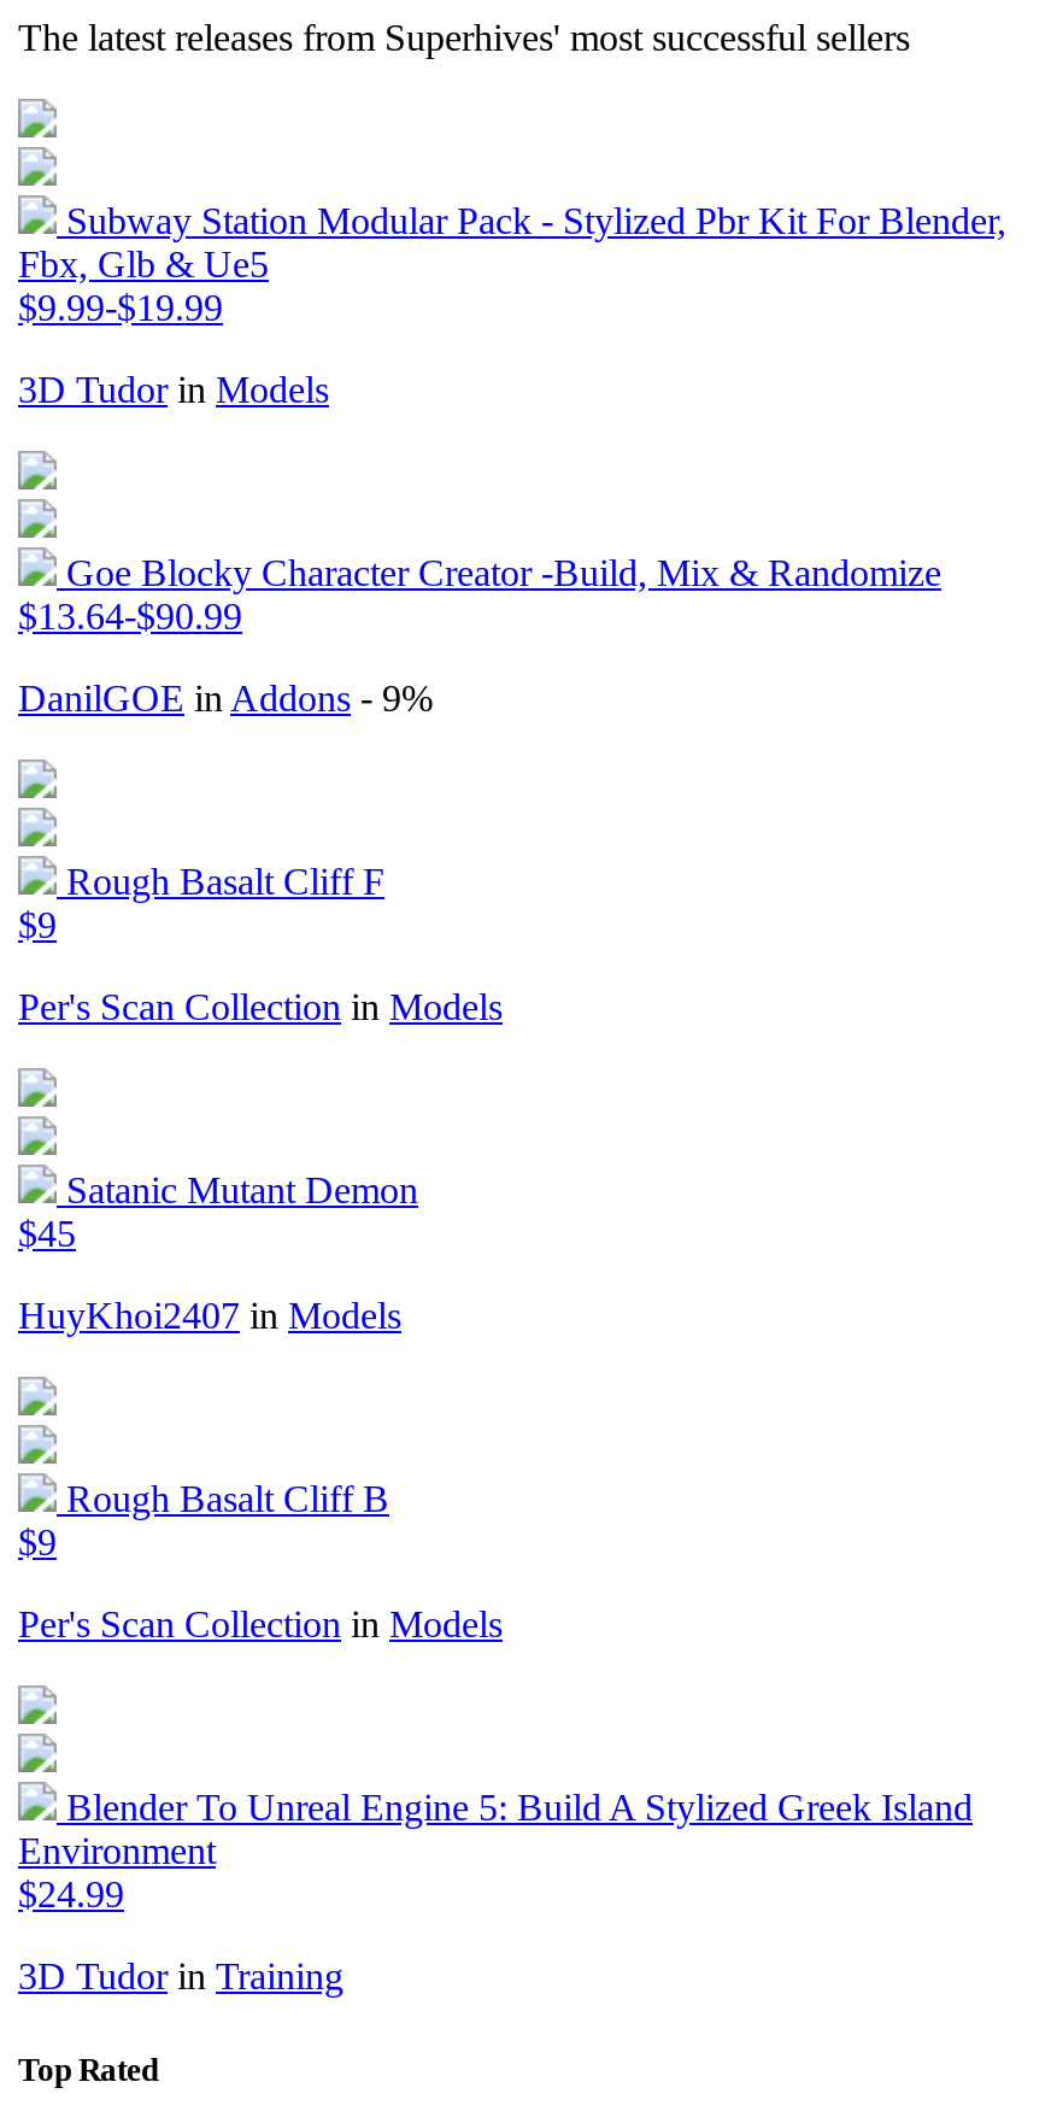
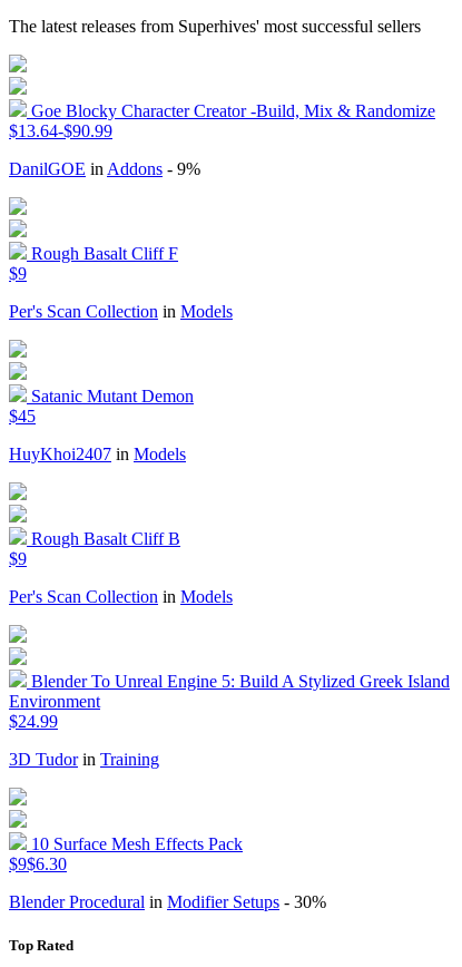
- Subway Station Modular Pack - Stylized Pbr Kit For Blender,
- Fbx, Glb & Ue5
- $9.99-$19.99
- 3D Tudor in Models

moved up: Goe Blocky Character Creator -Build, Mix & Randomize | $13.64-$90.99 | DanilGOE in Addons - 9% | ... | $24.99 | 3D Tudor in Training

+ 10 Surface Mesh Effects Pack
+ $9$6.30
+ Blender Procedural in Modifier Setups - 30%
